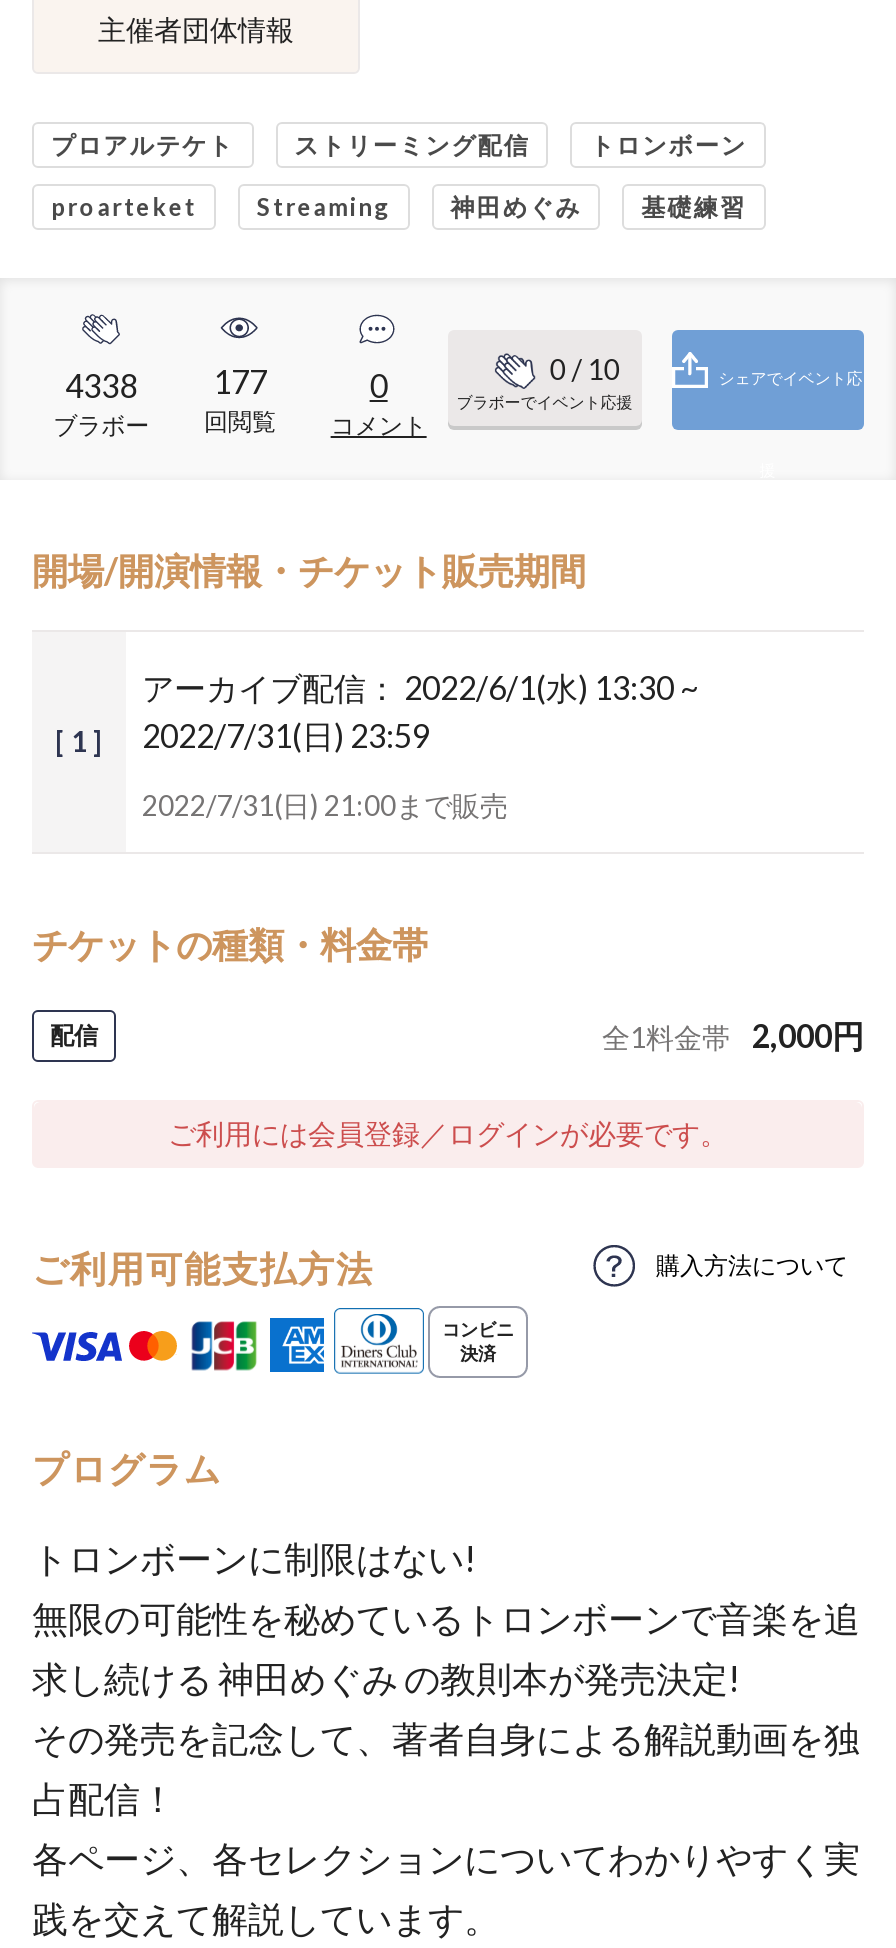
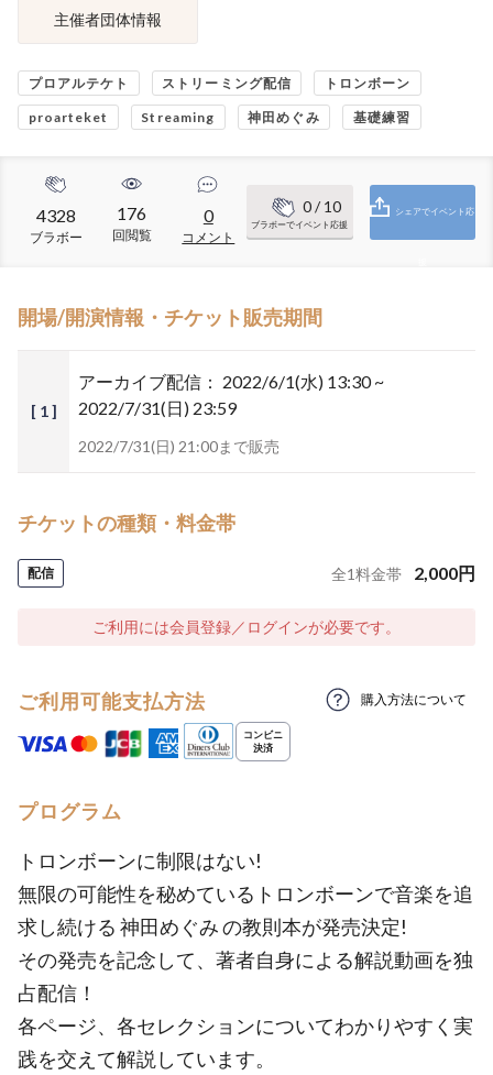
- 4338
+ 4328

- 177
+ 176
